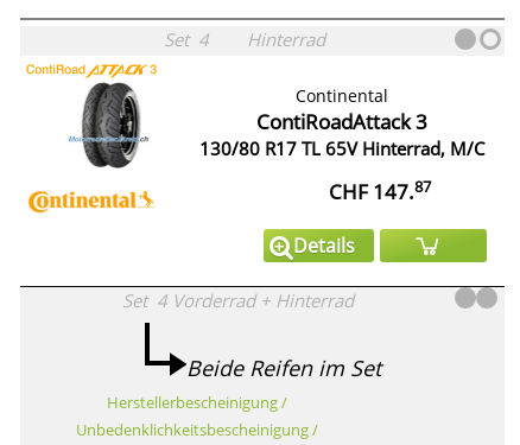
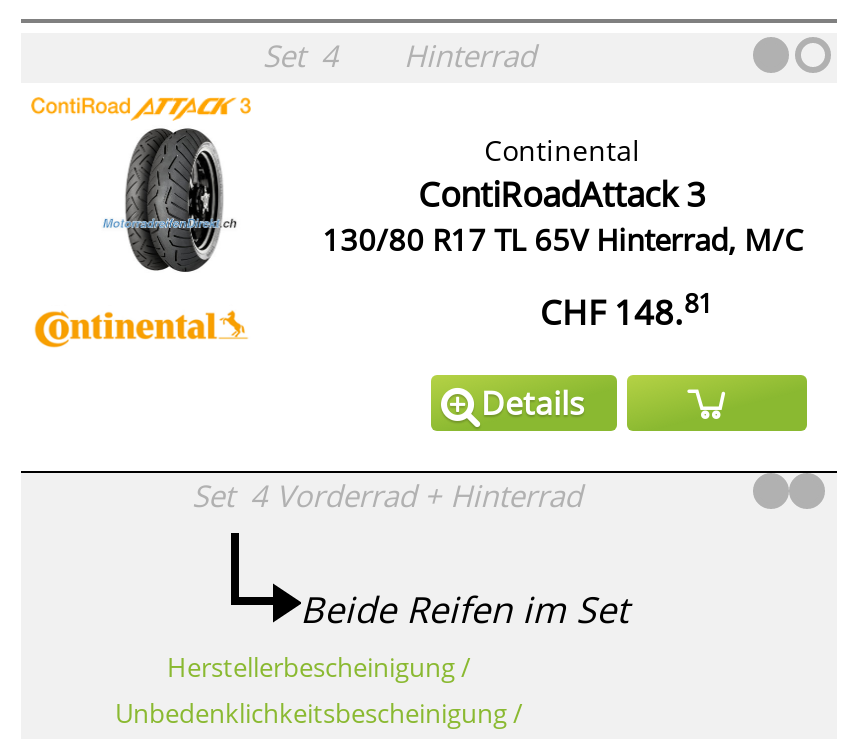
- CHF 147.87
+ CHF 148.81
